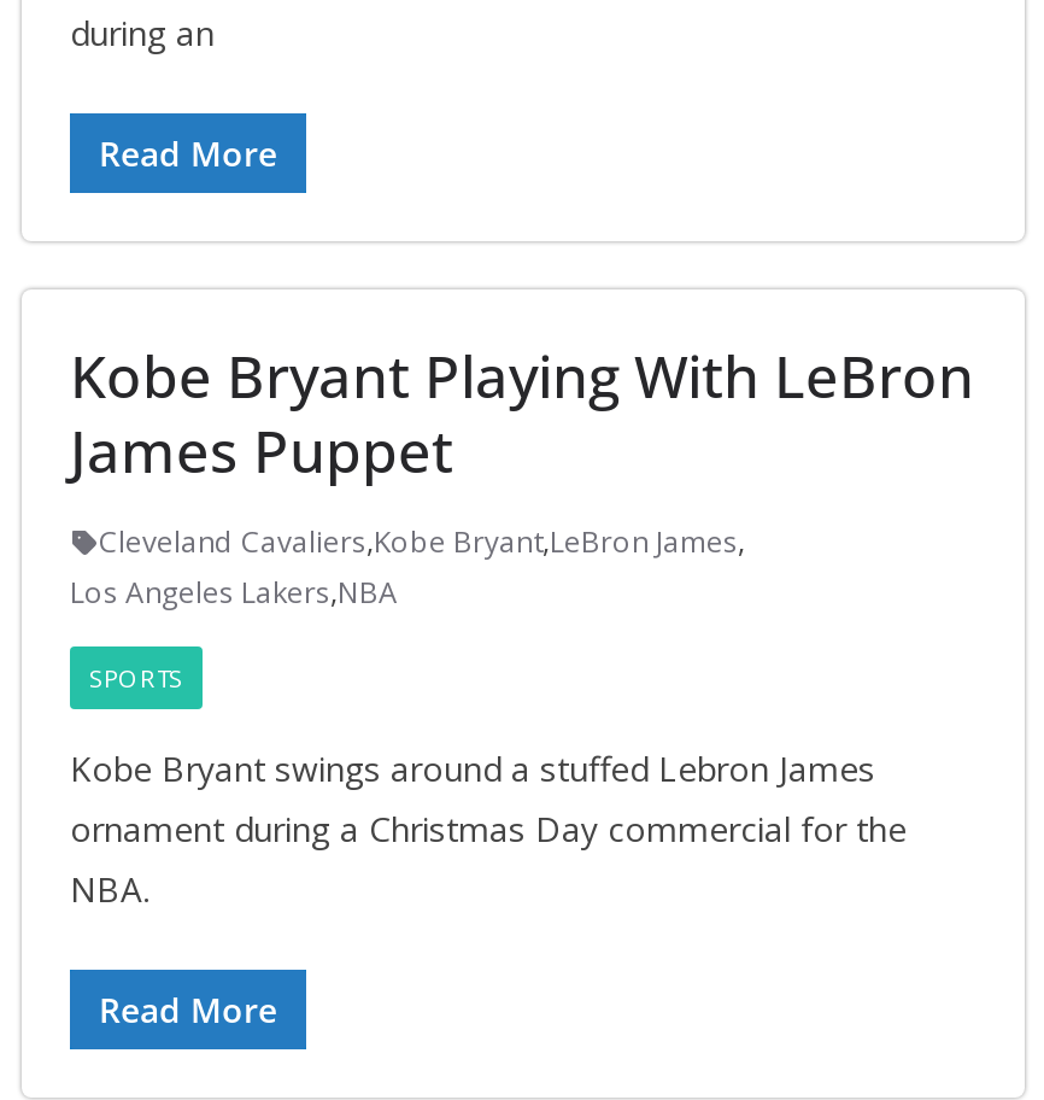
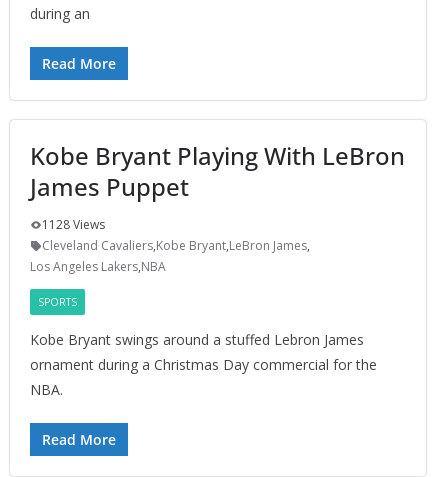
+ 1128 Views
